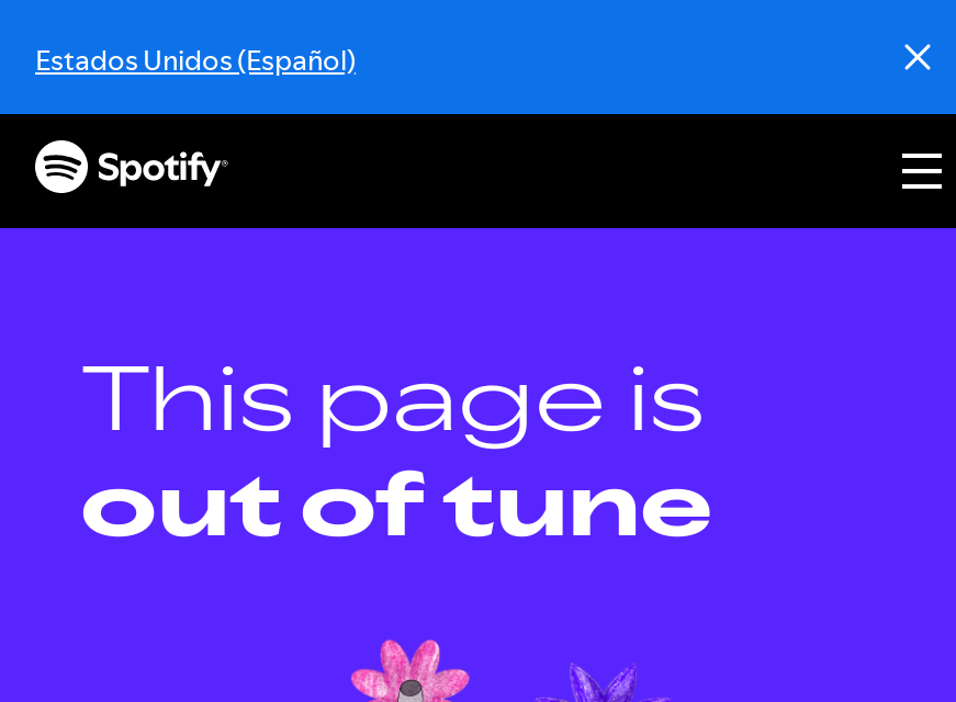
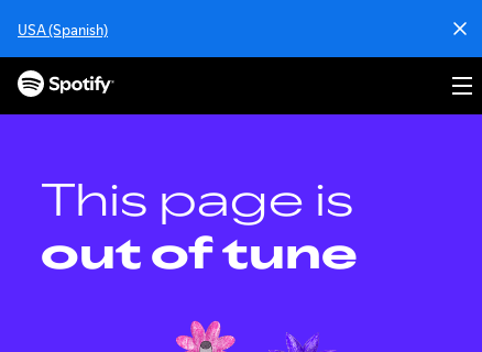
- Estados Unidos (Español)
+ USA (Spanish)
